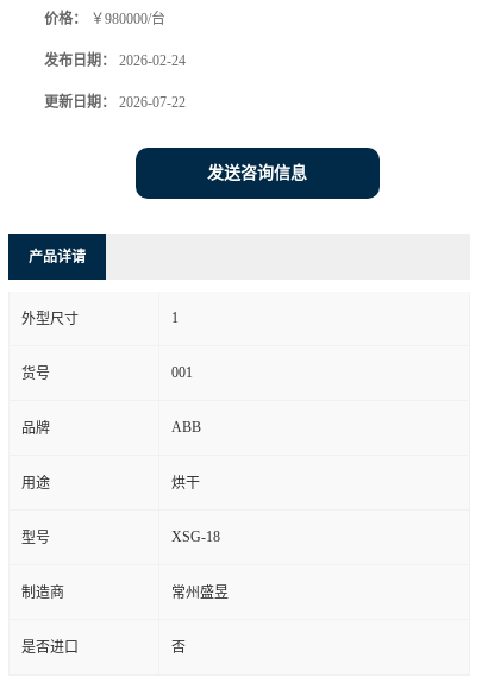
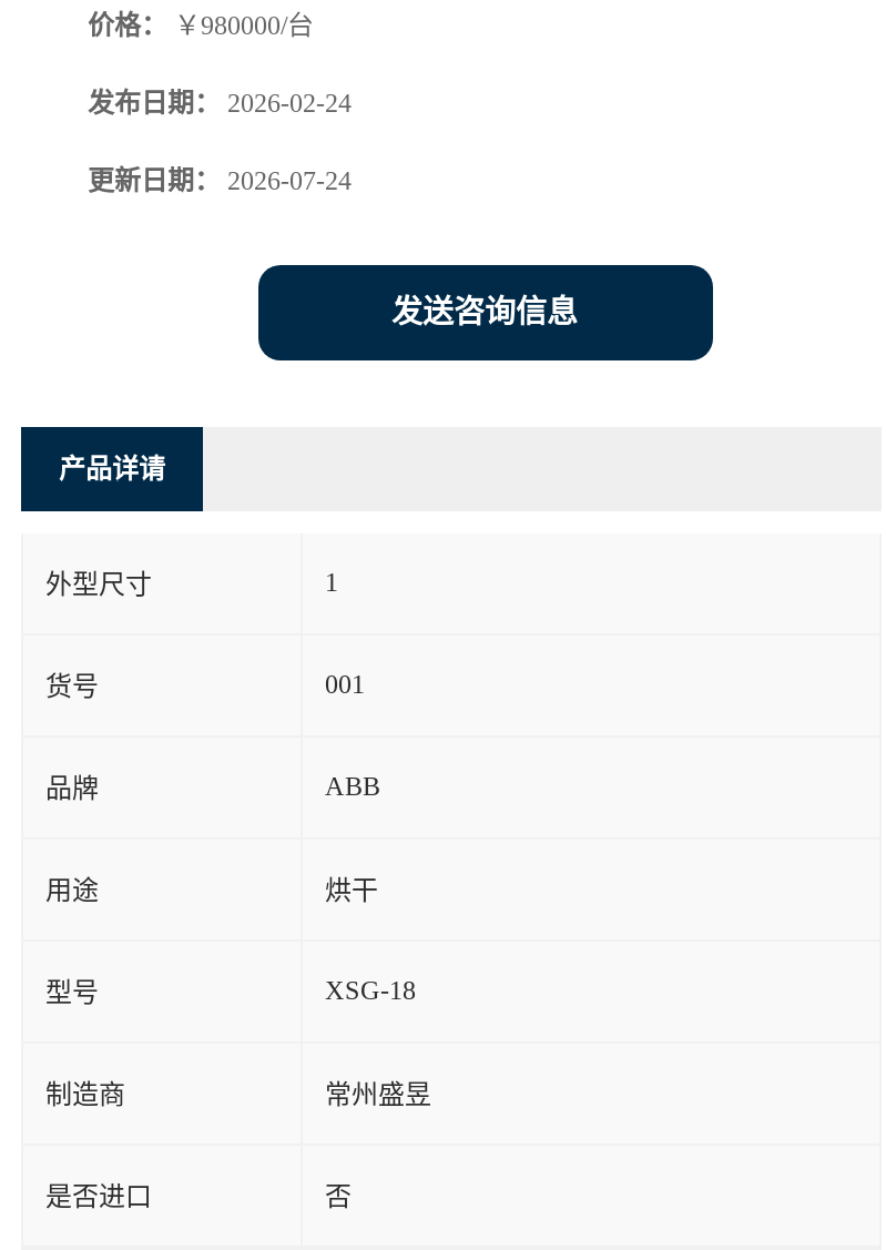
- 更新日期：2026-07-22
+ 更新日期：2026-07-24
